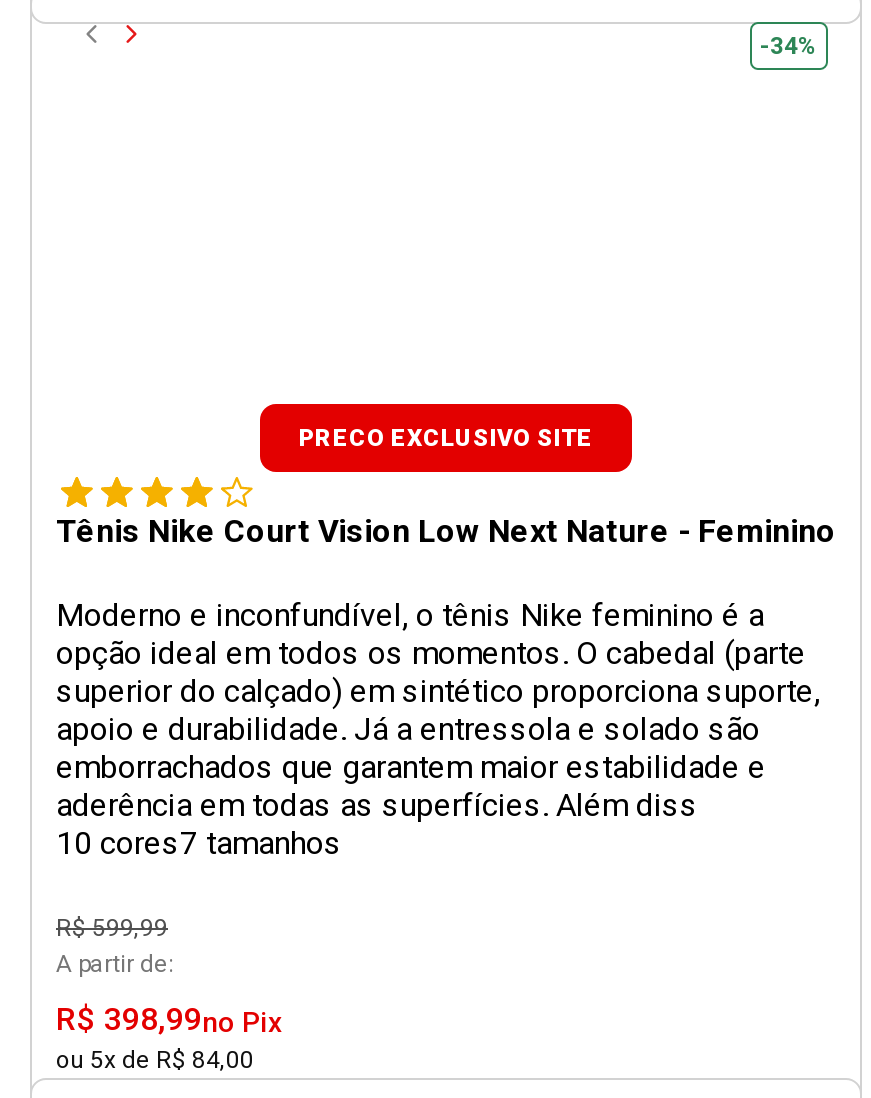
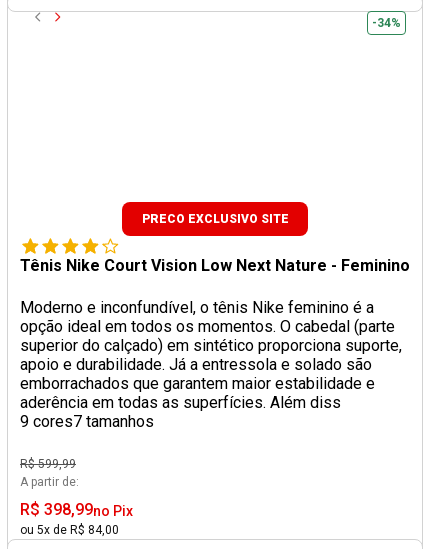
- 10 cores7 tamanhos
+ 9 cores7 tamanhos
